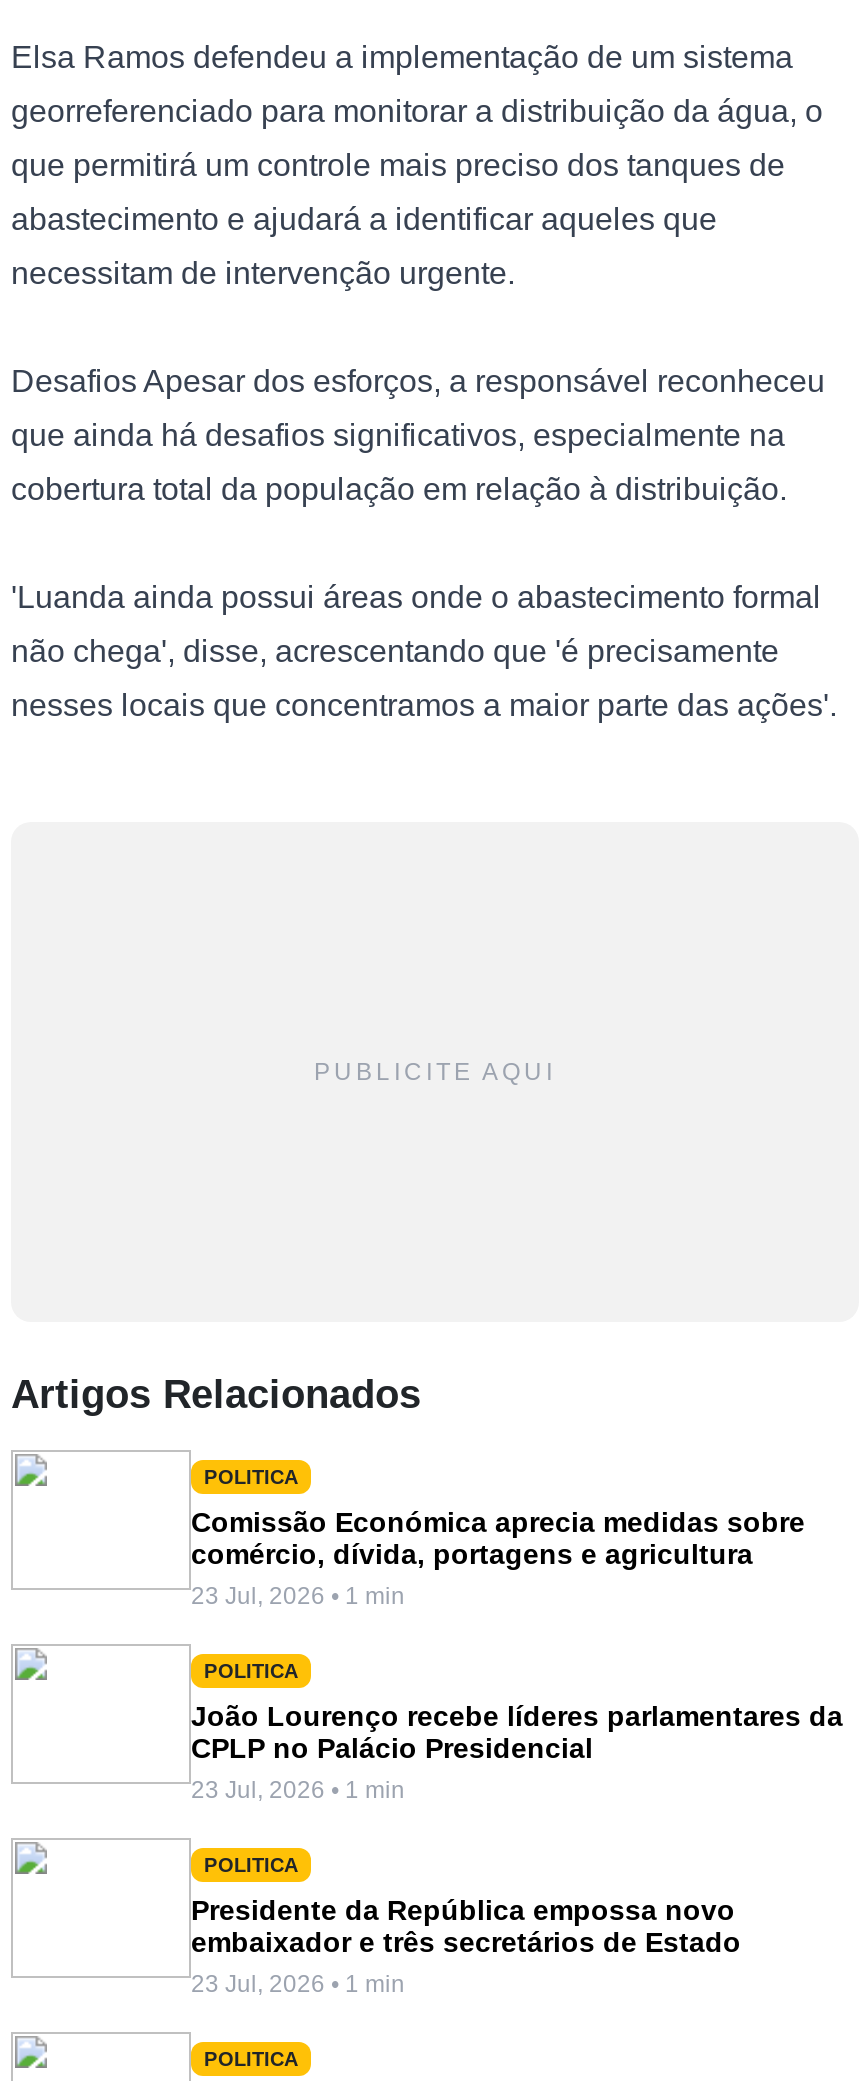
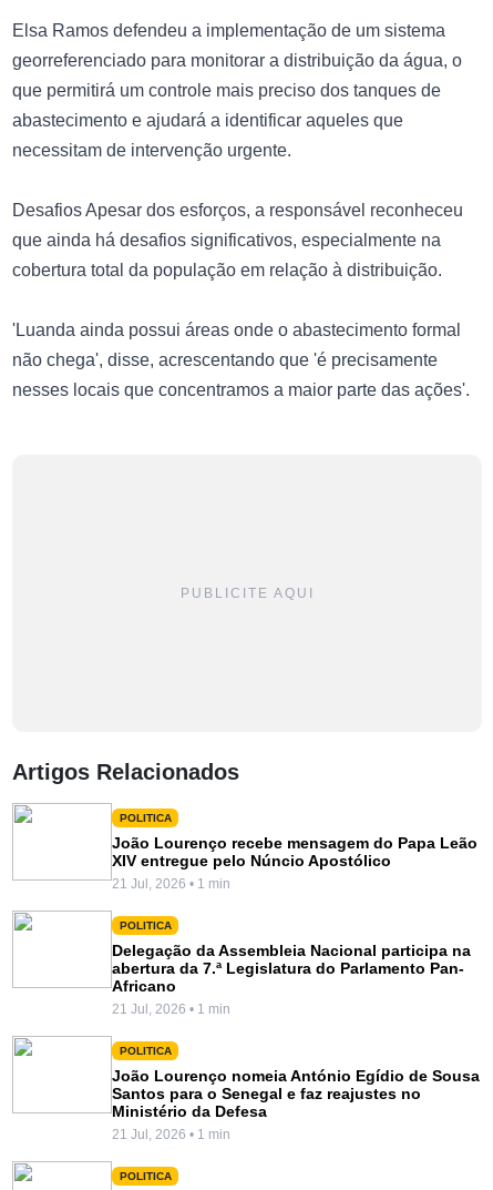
- Comissão Económica aprecia medidas sobre
- comércio, dívida, portagens e agricultura
- 23 Jul, 2026 • 1 min
+ João Lourenço recebe mensagem do Papa Leão
+ XIV entregue pelo Núncio Apostólico
+ 21 Jul, 2026 • 1 min

- João Lourenço recebe líderes parlamentares da
- CPLP no Palácio Presidencial
- 23 Jul, 2026 • 1 min
+ Delegação da Assembleia Nacional participa na
+ abertura da 7.ª Legislatura do Parlamento Pan-
+ Africano
+ 21 Jul, 2026 • 1 min

- Presidente da República empossa novo
- embaixador e três secretários de Estado
- 23 Jul, 2026 • 1 min
+ João Lourenço nomeia António Egídio de Sousa
+ Santos para o Senegal e faz reajustes no
+ Ministério da Defesa
+ 21 Jul, 2026 • 1 min
